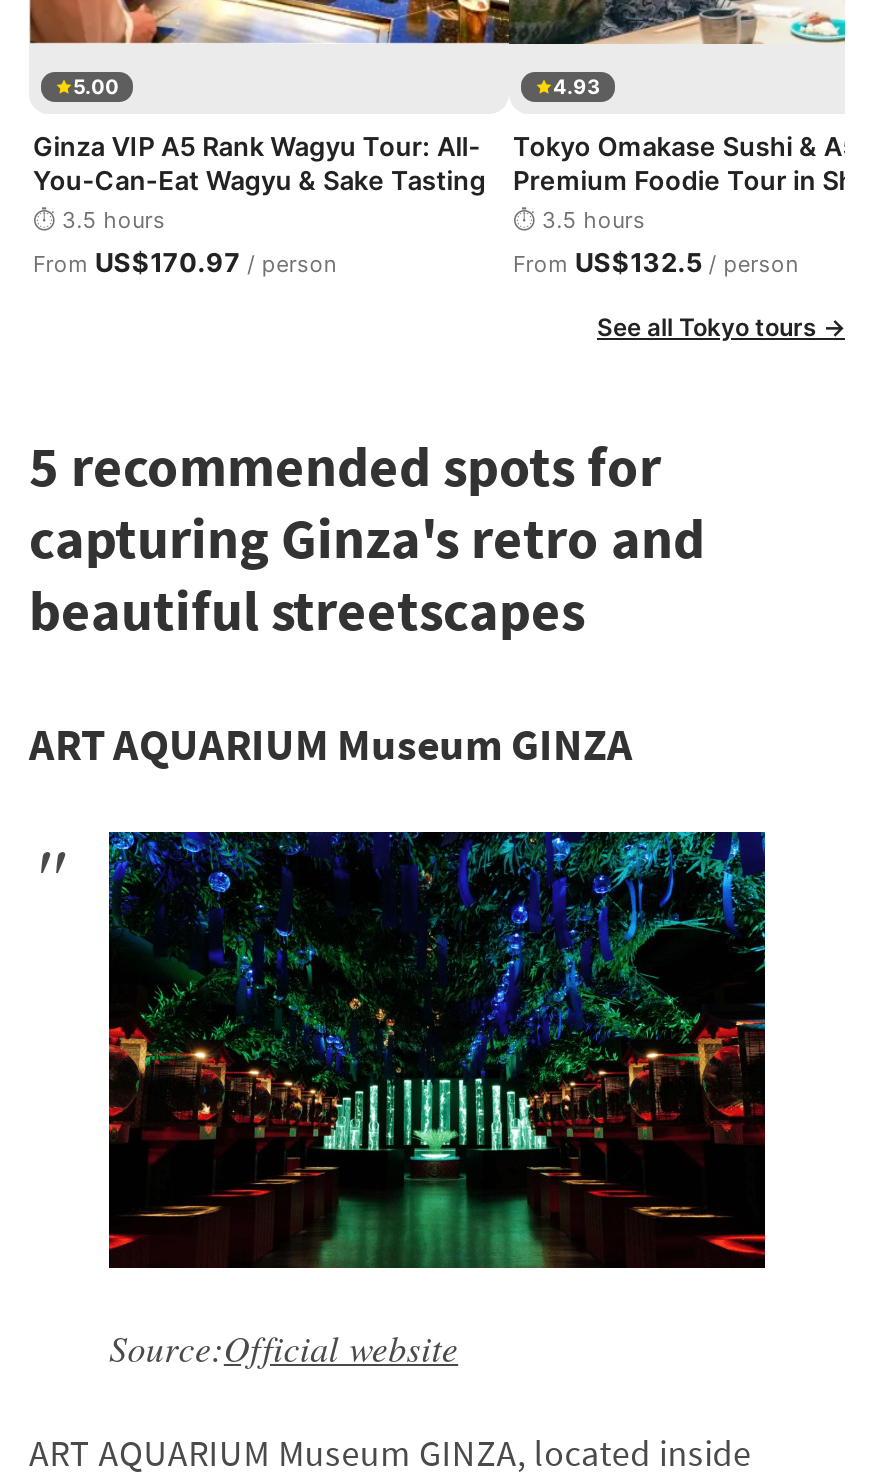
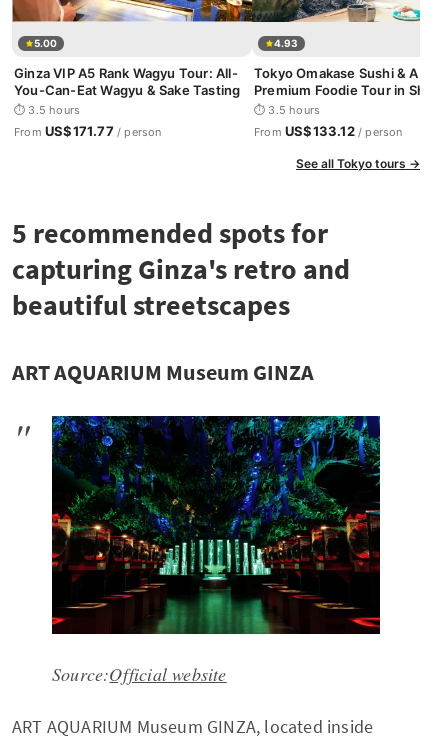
- From US$170.97 / person
+ From US$171.77 / person

- From US$132.5 / person
+ From US$133.12 / person
